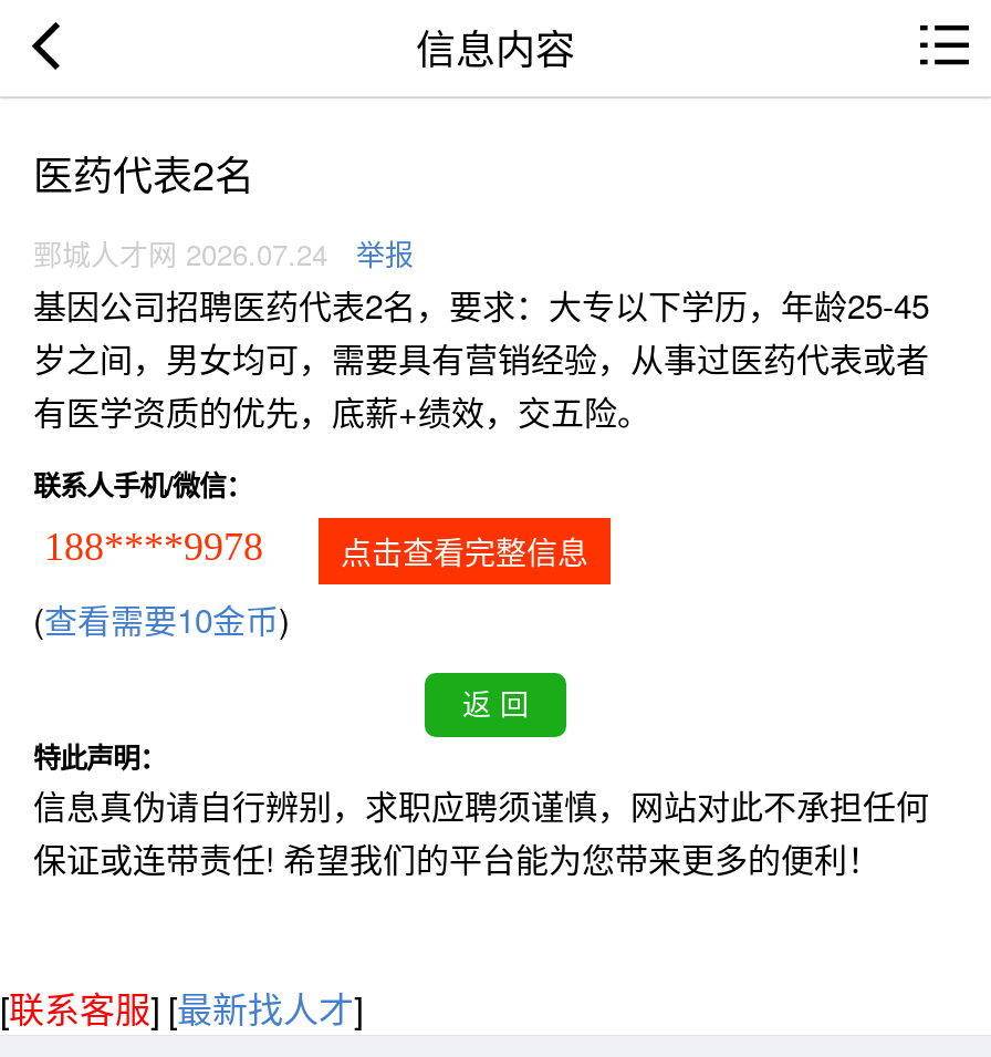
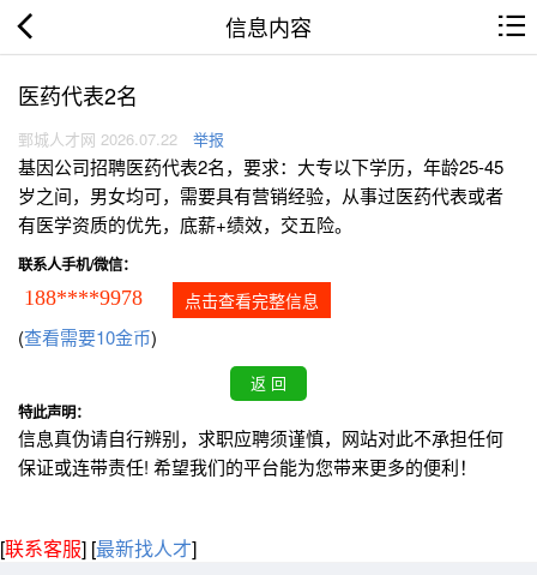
- 鄄城人才网 2026.07.24 举报
+ 鄄城人才网 2026.07.22 举报
